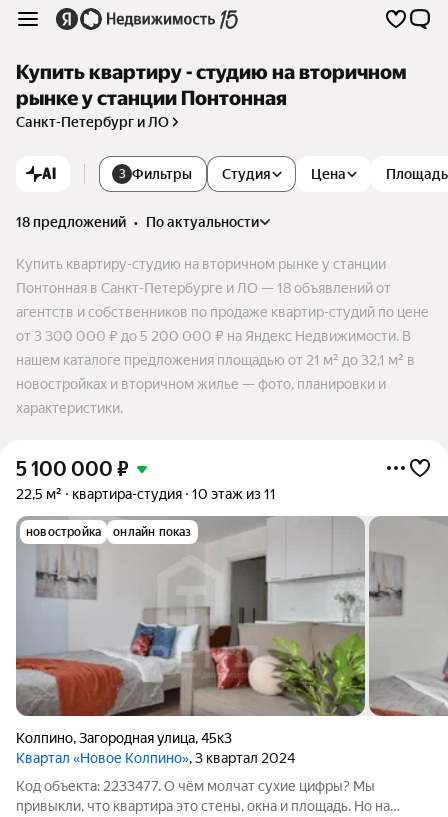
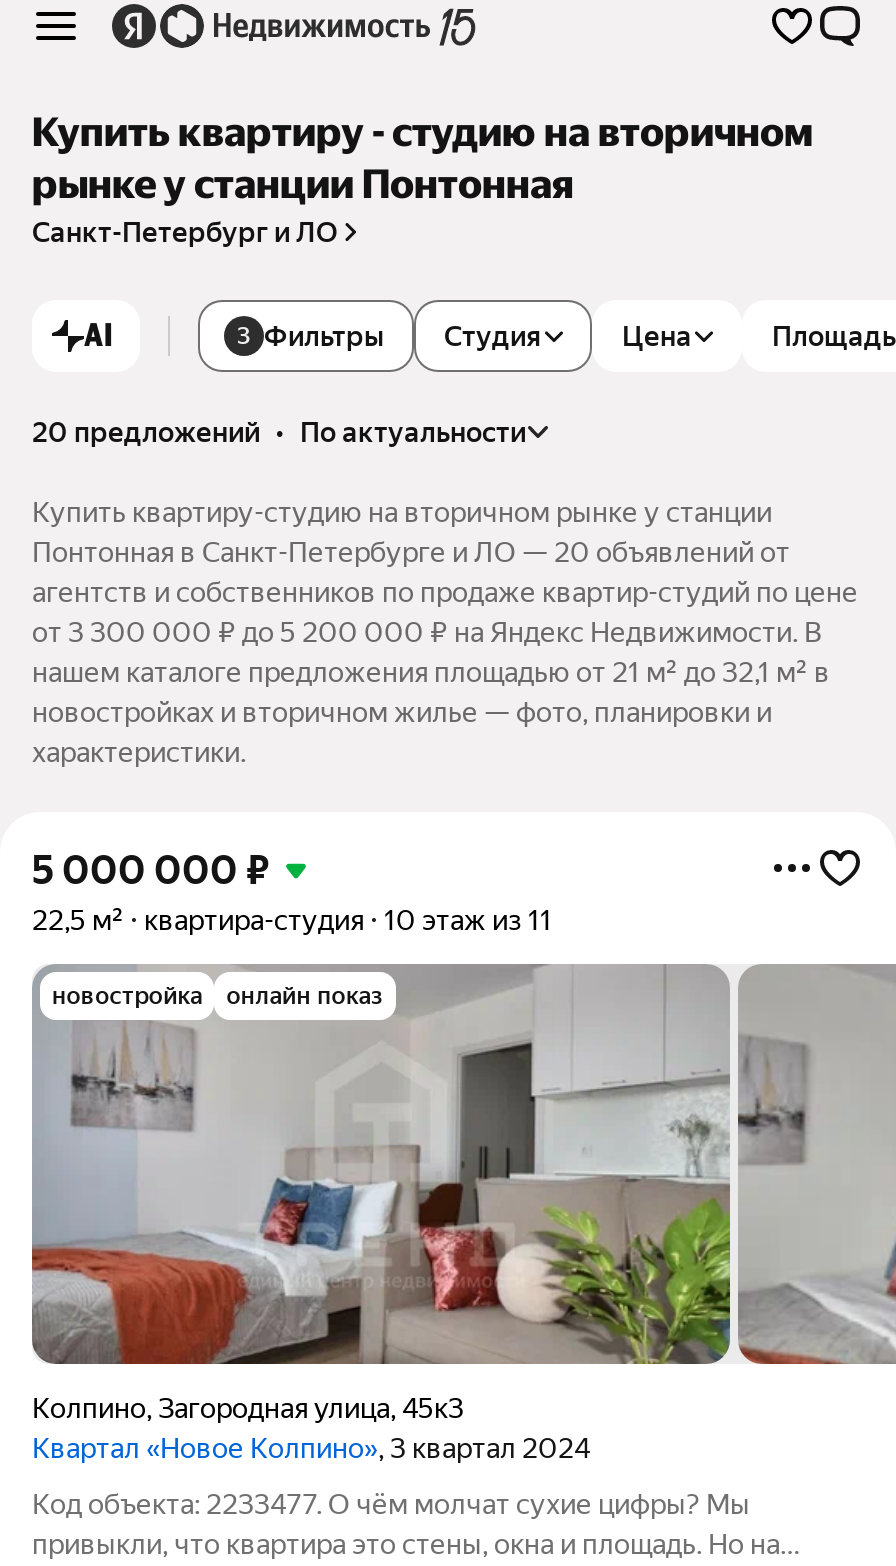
- 18 предложений • по актуальности
+ 20 предложений • по актуальности

- Понтонная в Санкт-Петербурге и ЛО — 18 объявлений от
+ Понтонная в Санкт-Петербурге и ЛО — 20 объявлений от

- 5 100 000 ₽
+ 5 000 000 ₽
